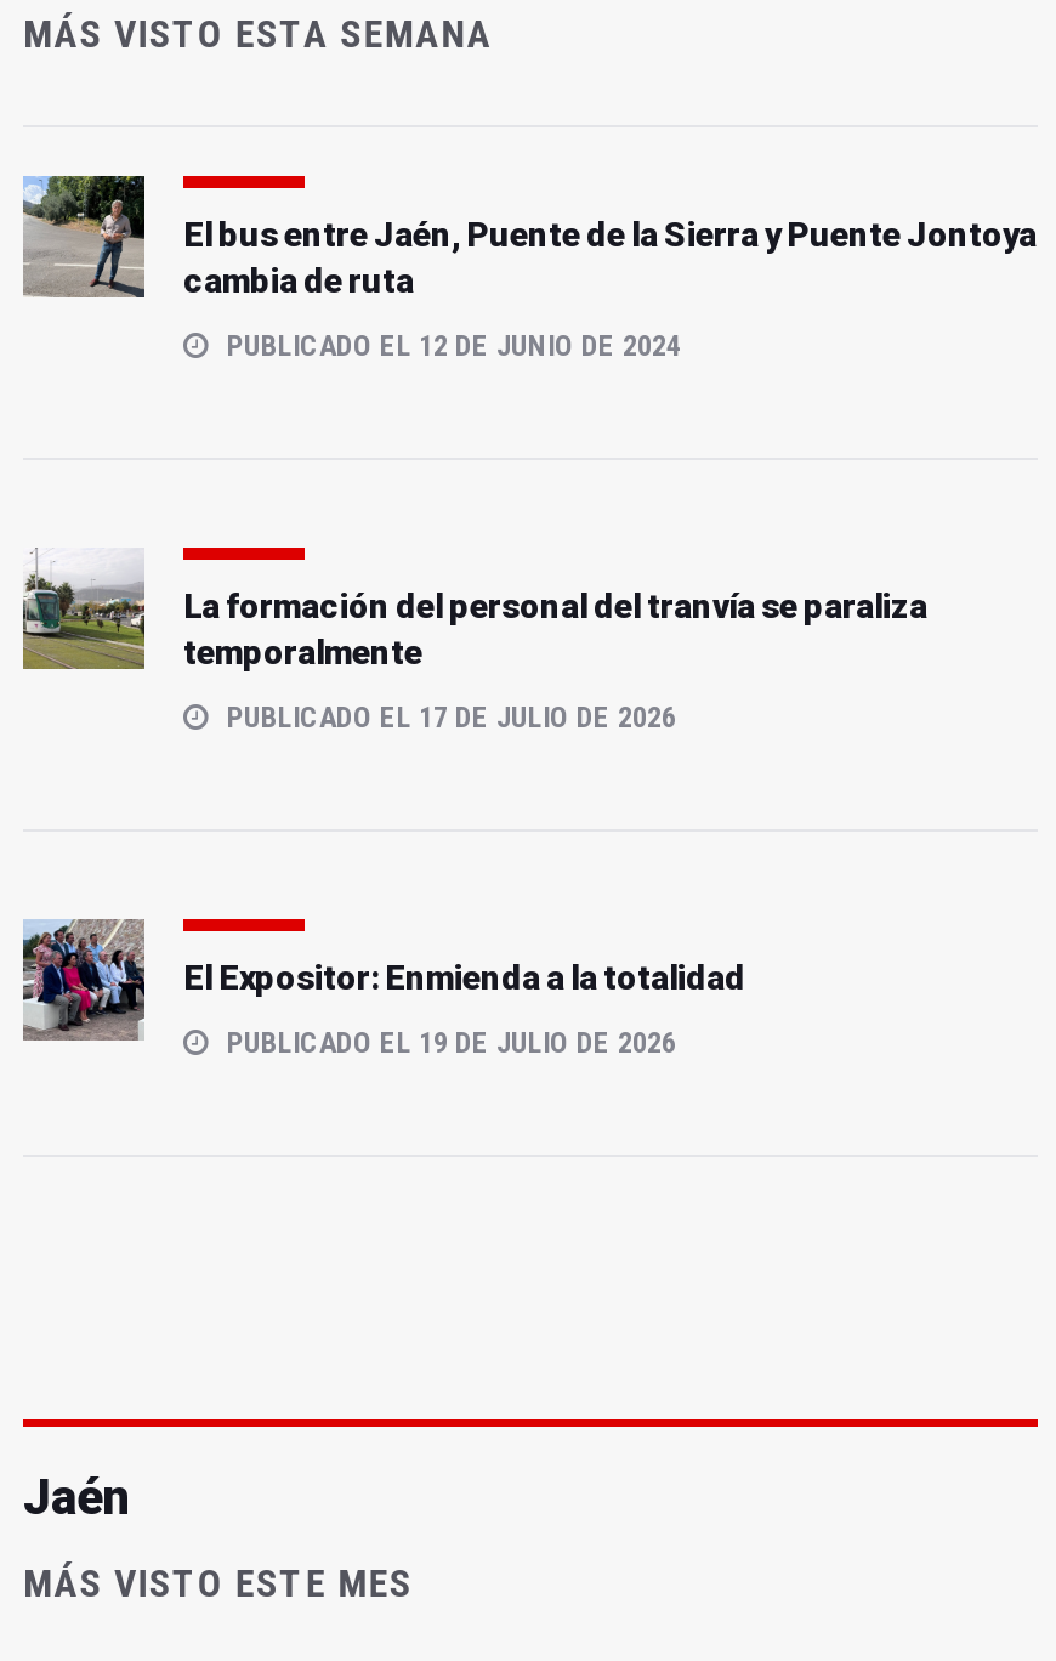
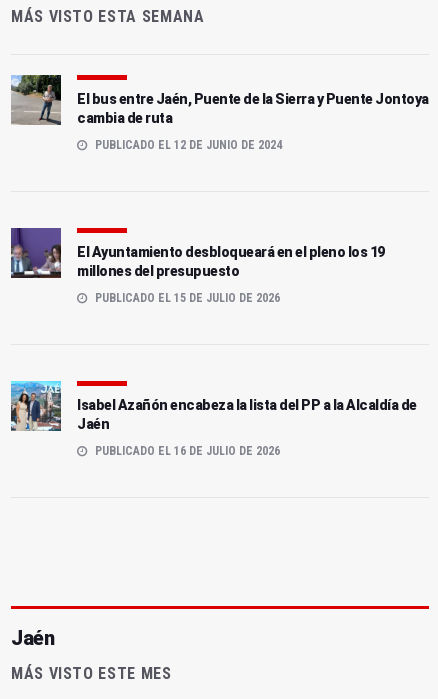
- [image]
- La formación del personal del tranvía se paraliza
- temporalmente
+ [image]
+ El Ayuntamiento desbloqueará en el pleno los 19
+ millones del presupuesto

- PUBLICADO EL 17 DE JULIO DE 2026
+ PUBLICADO EL 15 DE JULIO DE 2026

- [image]
- El Expositor: Enmienda a la totalidad
+ [image]
+ Isabel Azañón encabeza la lista del PP a la Alcaldía de
+ Jaén

- PUBLICADO EL 19 DE JULIO DE 2026
+ PUBLICADO EL 16 DE JULIO DE 2026
